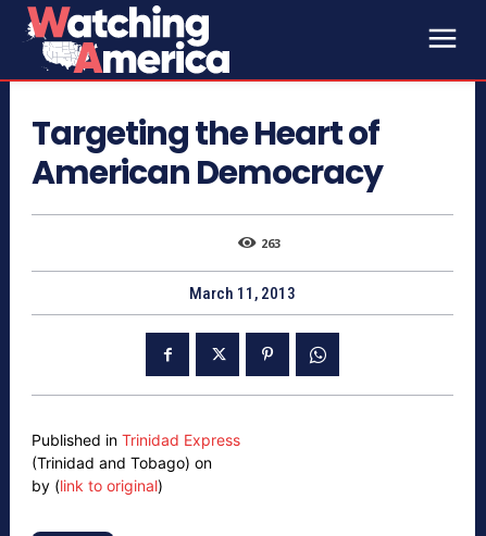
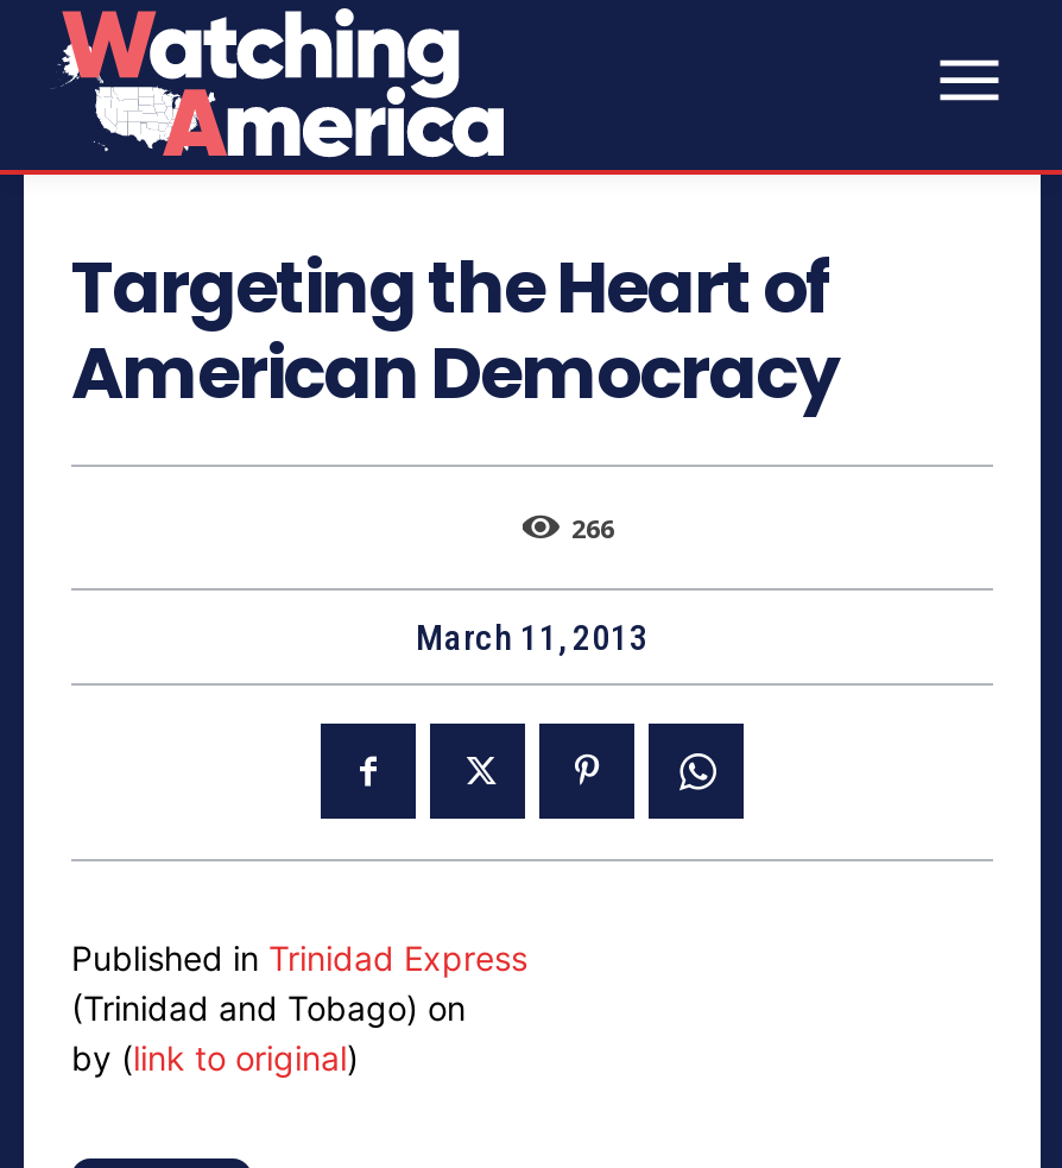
- 263
+ 266
